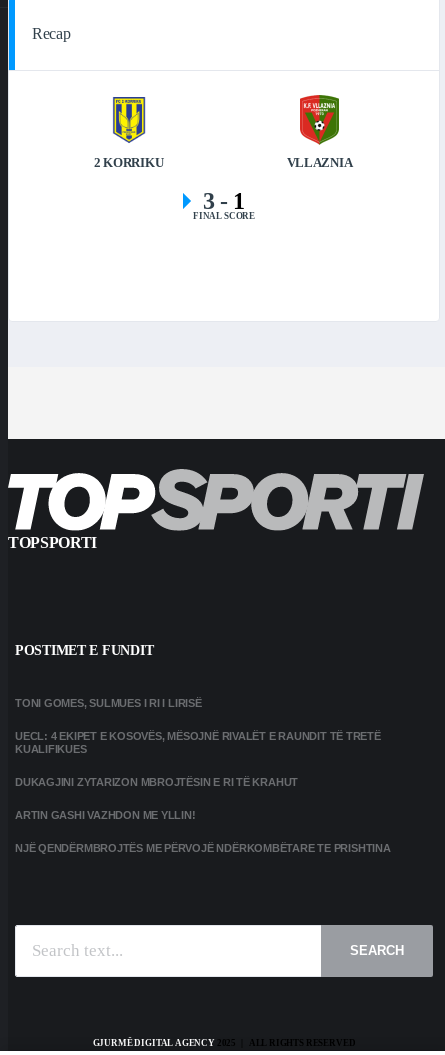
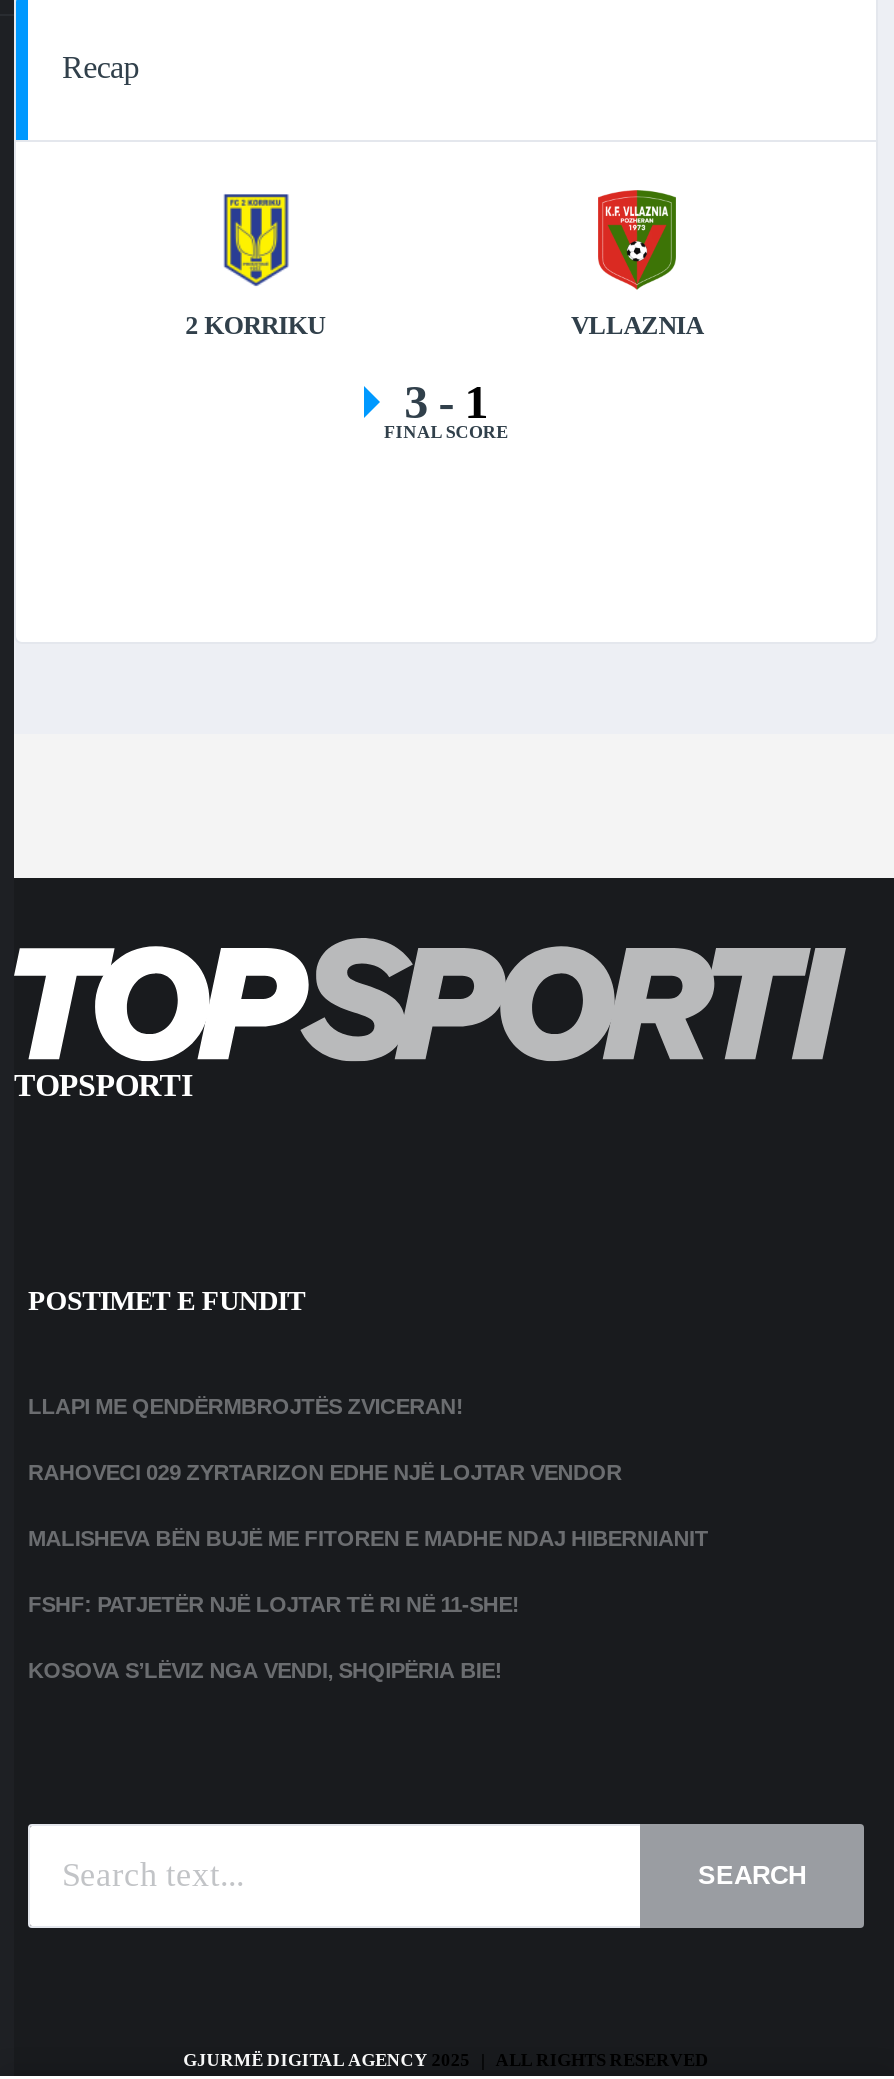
- TONI GOMES, SULMUES I RI I LIRISË
+ LLAPI ME QENDËRMBROJTËS ZVICERAN!

- UECL: 4 EKIPET E KOSOVËS, MËSOJNË RIVALËT E RAUNDIT TË TRETË
- KUALIFIKUES
+ RAHOVECI 029 ZYRTARIZON EDHE NJË LOJTAR VENDOR

- DUKAGJINI ZYTARIZON MBROJTËSIN E RI TË KRAHUT
+ MALISHEVA BËN BUJË ME FITOREN E MADHE NDAJ HIBERNIANIT

- ARTIN GASHI VAZHDON ME YLLIN!
+ FSHF: PATJETËR NJË LOJTAR TË RI NË 11-SHE!

- NJË QENDËRMBROJTËS ME PËRVOJË NDËRKOMBËTARE TE PRISHTINA
+ KOSOVA S’LËVIZ NGA VENDI, SHQIPËRIA BIE!
